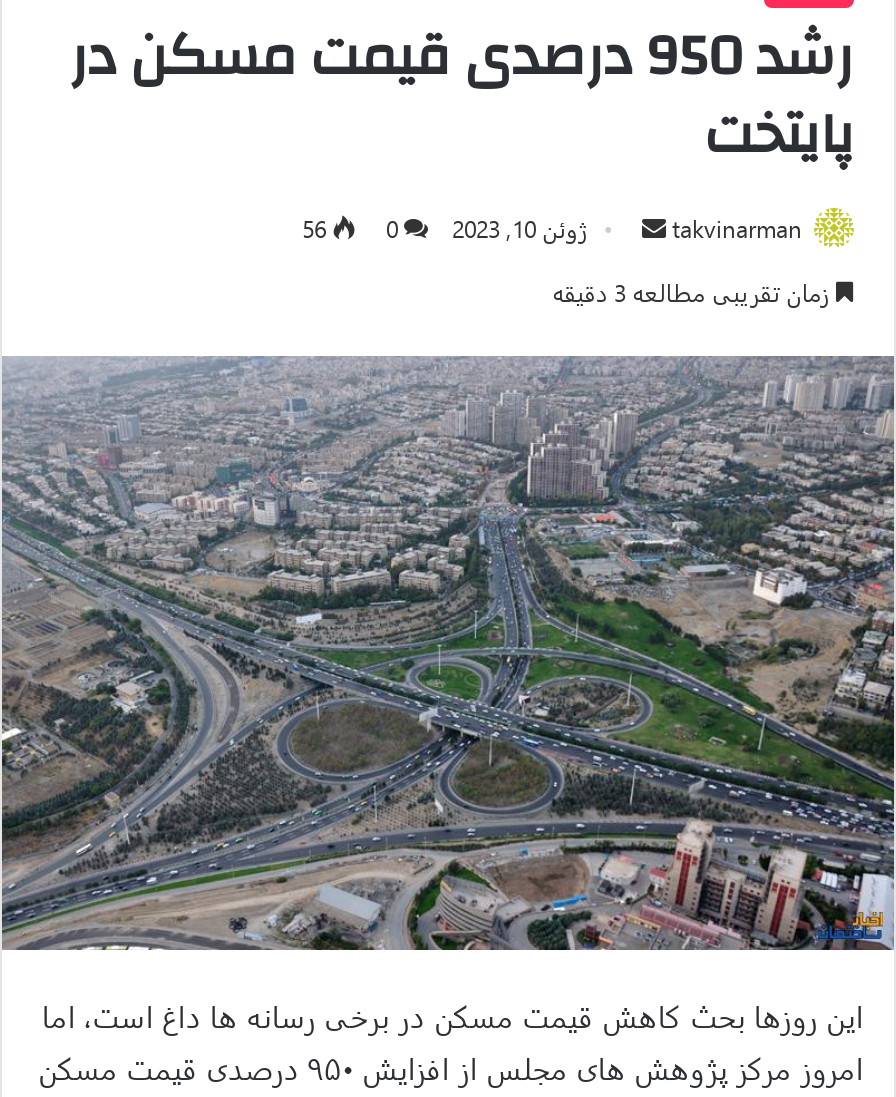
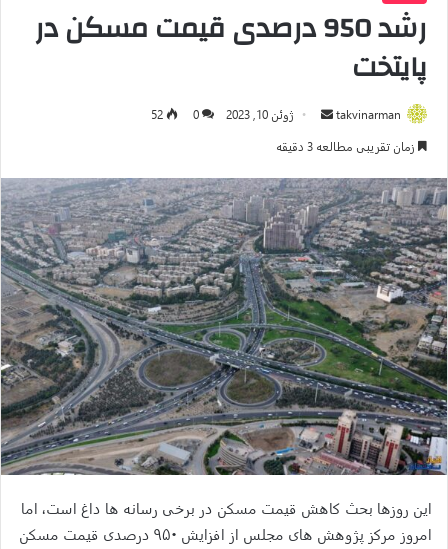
- 56 0
+ 52 0
